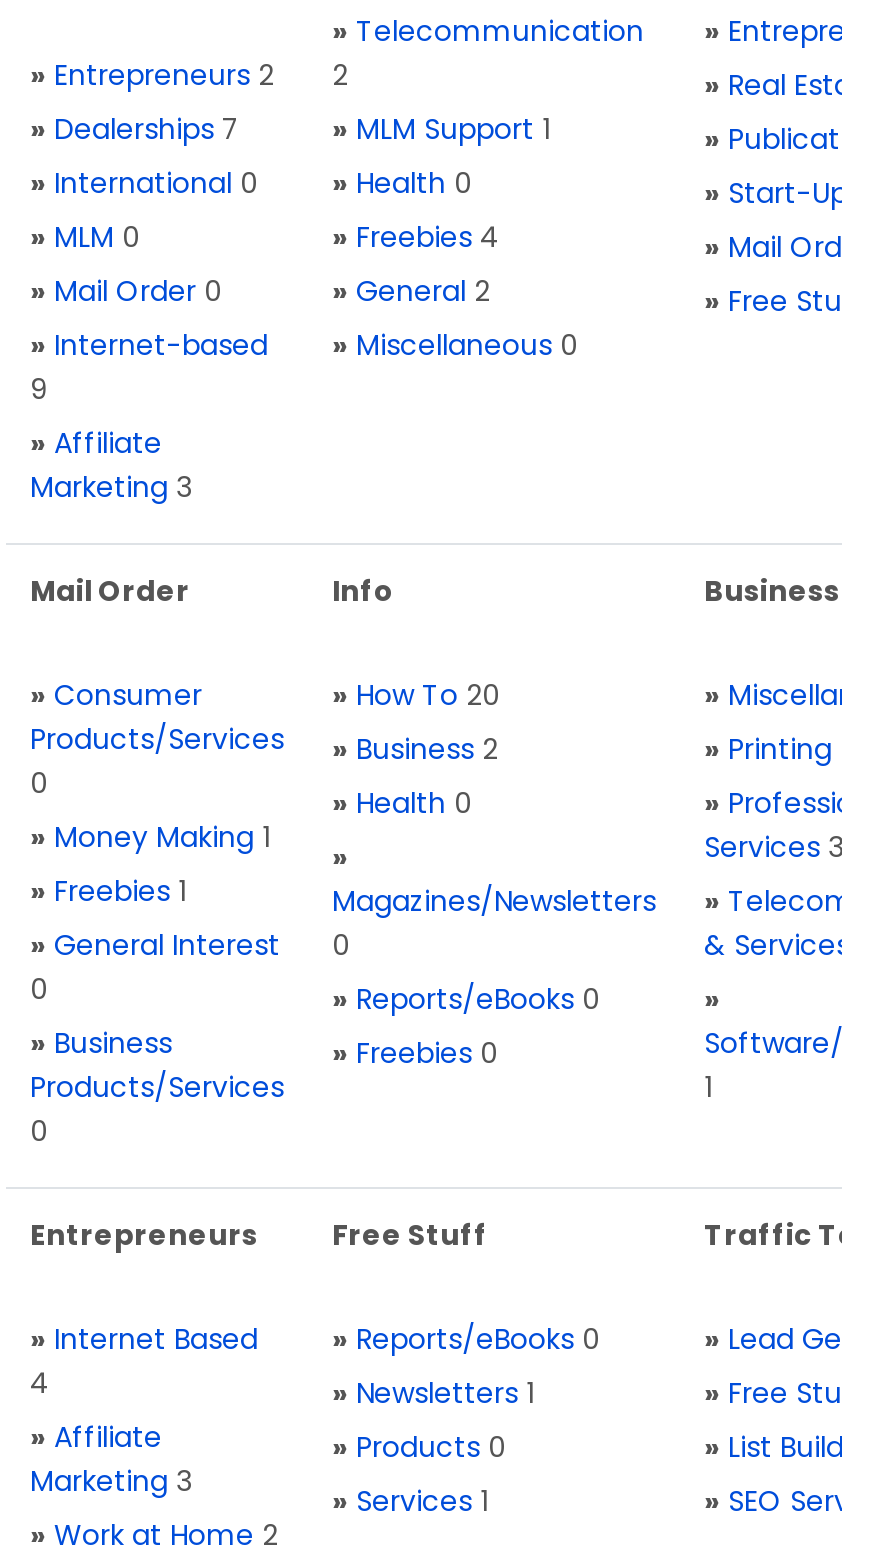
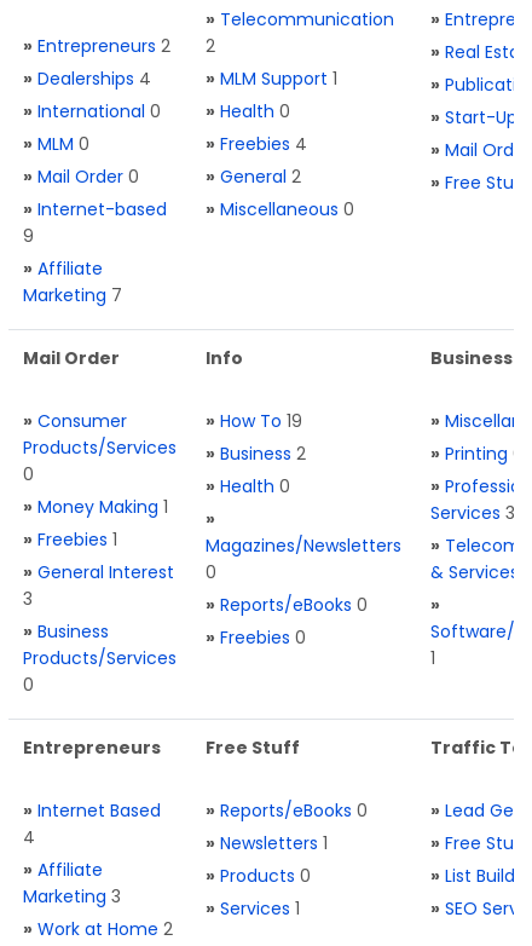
- » Dealerships 7
+ » Dealerships 4

- Marketing 3
+ Marketing 7

- » How To 20
+ » How To 19

- 0
+ 3
